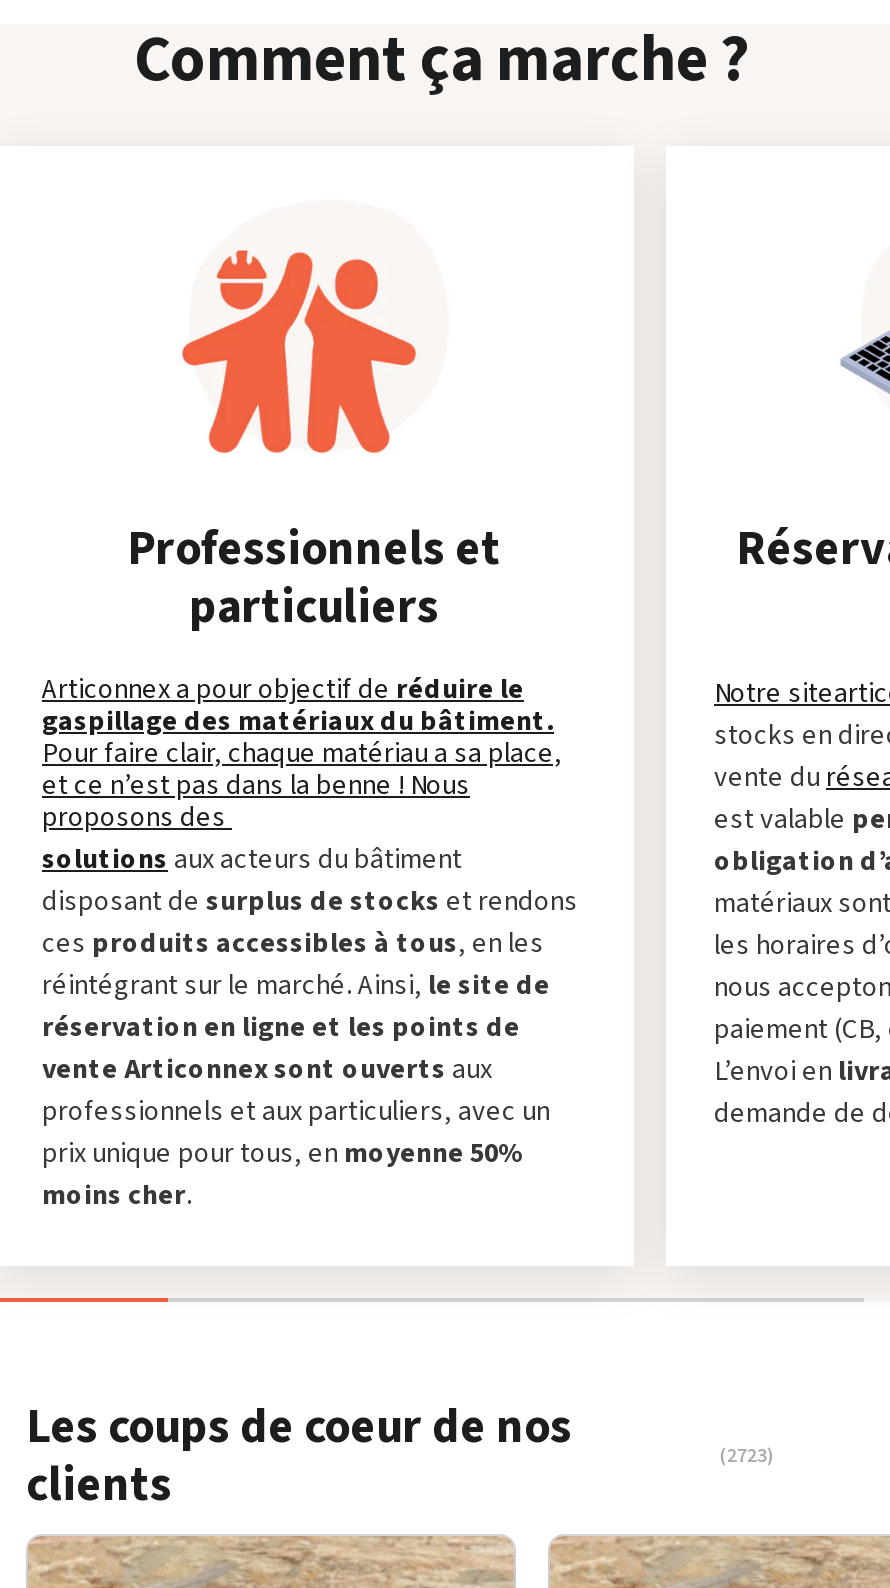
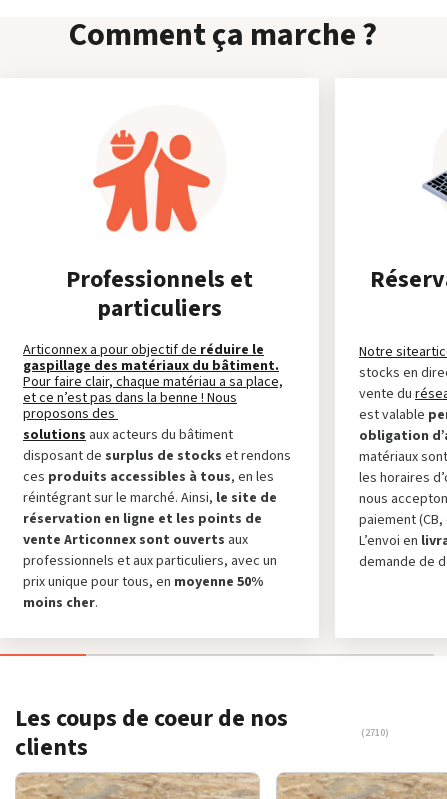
- (2723)
+ (2710)
